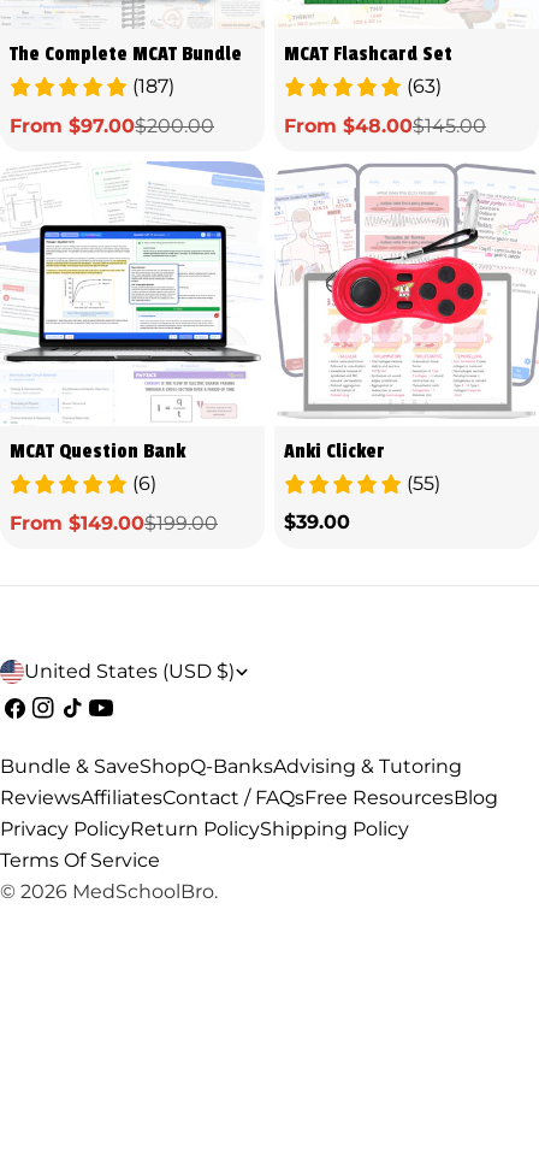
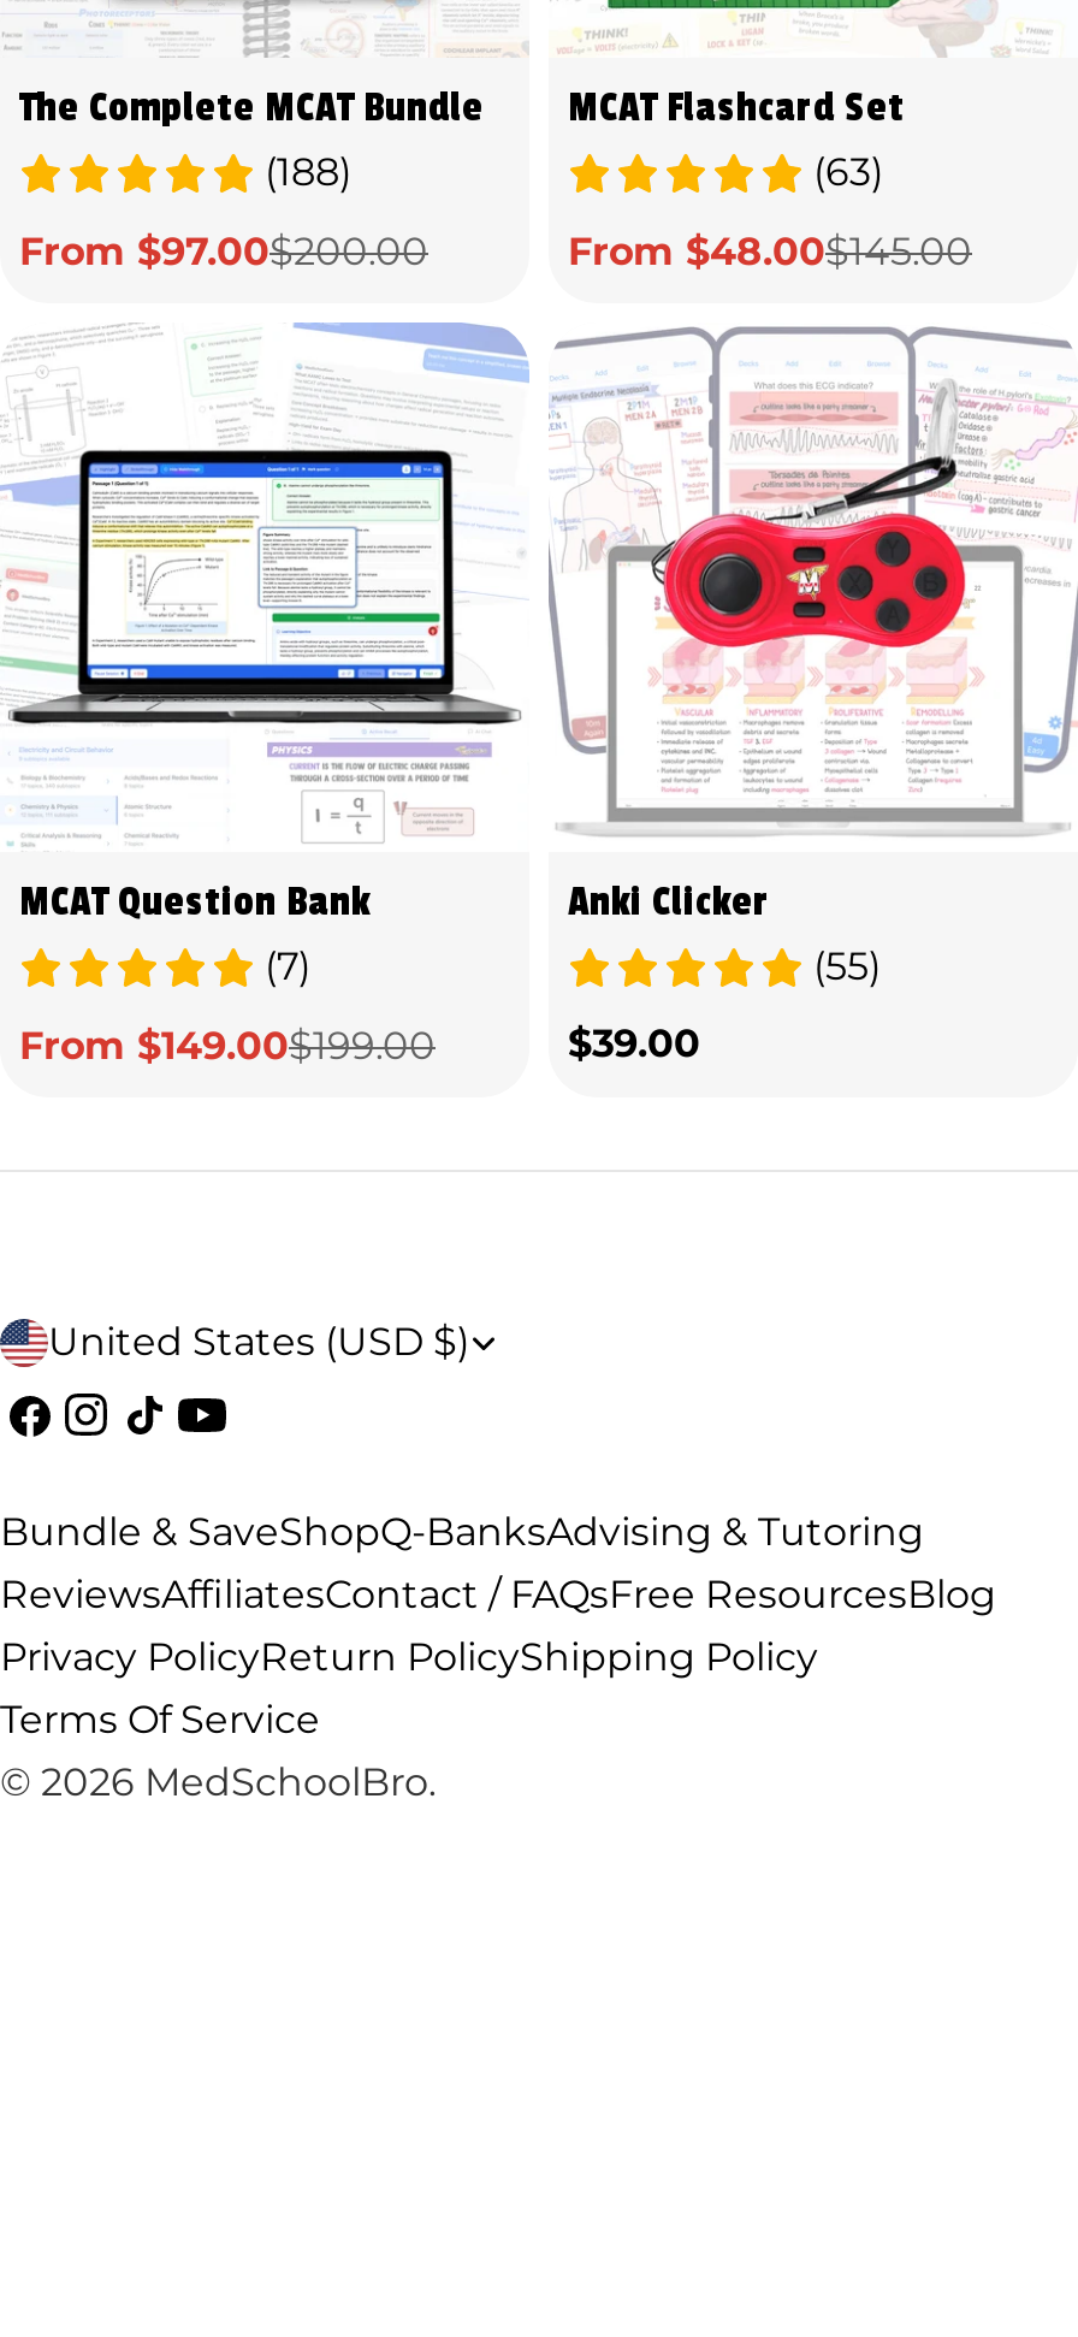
- (187)
+ (188)

- (6)
+ (7)
